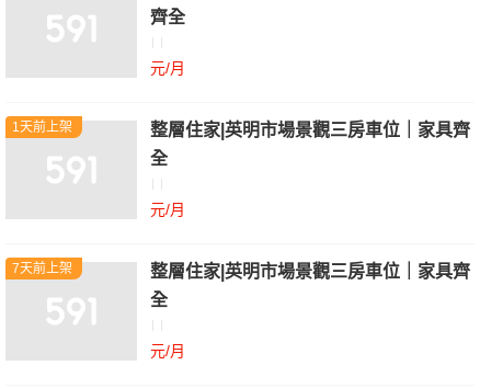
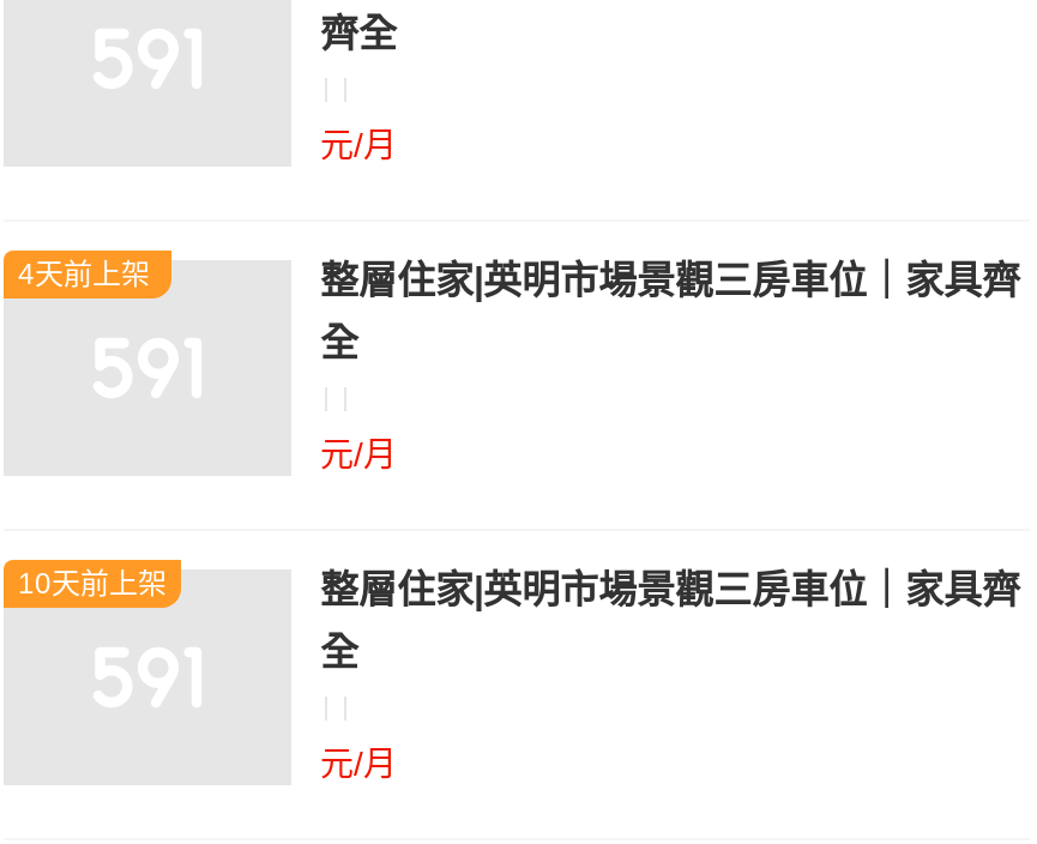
- 1天前上架
+ 4天前上架

- 7天前上架
+ 10天前上架
